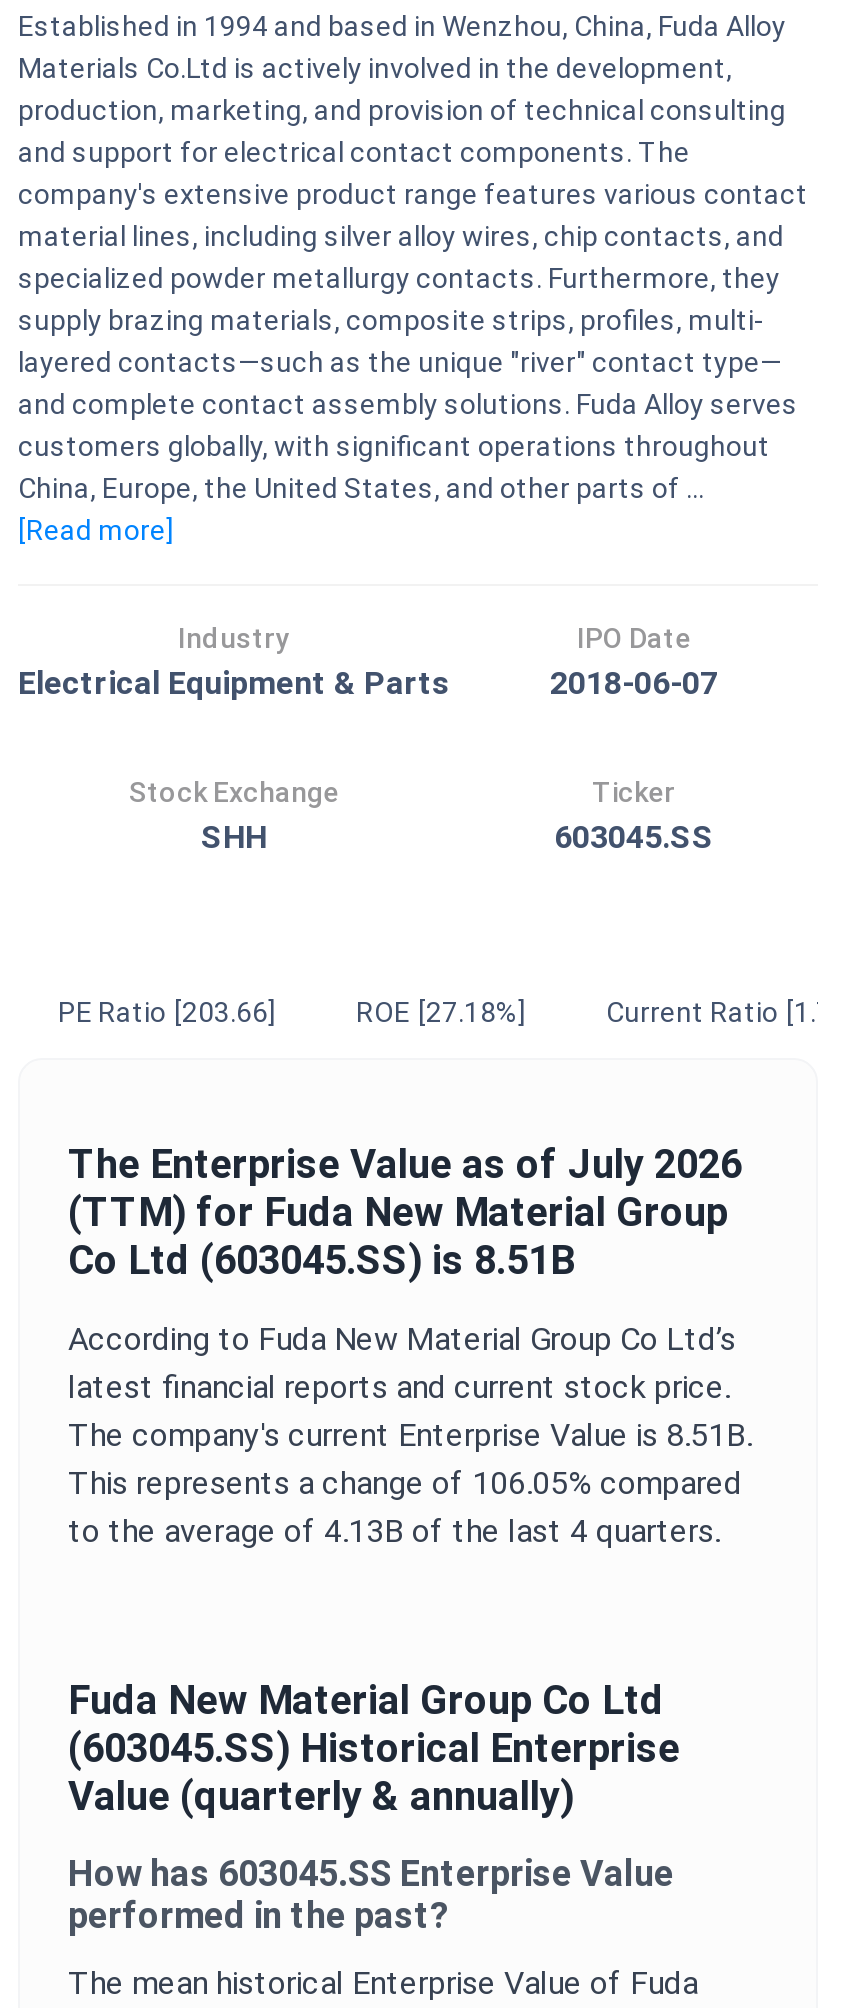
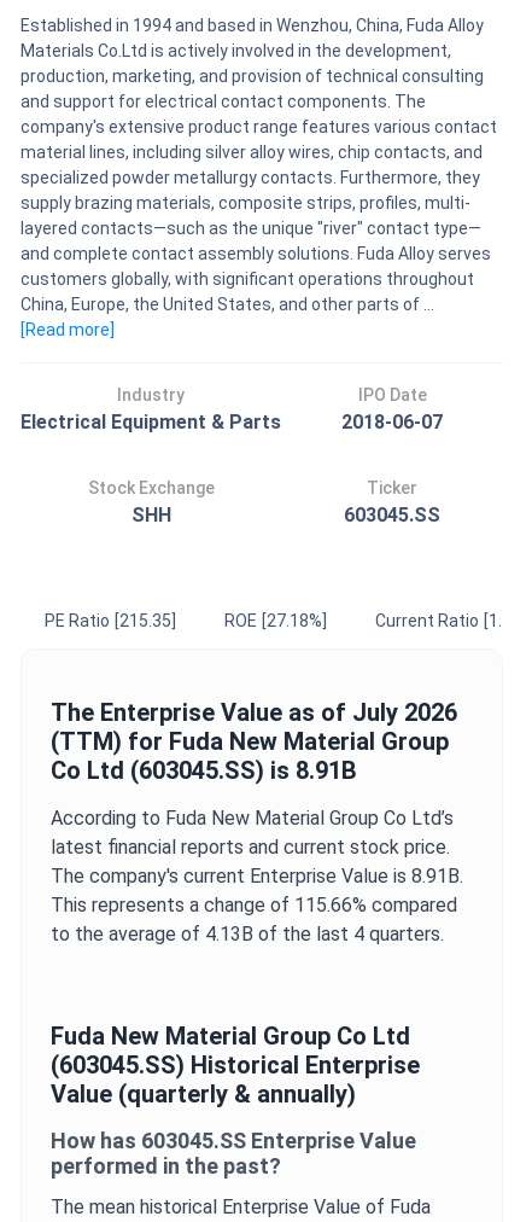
- PE Ratio [203.66]
+ PE Ratio [215.35]

- Co Ltd (603045.SS) is 8.51B
+ Co Ltd (603045.SS) is 8.91B

- The company's current Enterprise Value is 8.51B.
+ The company's current Enterprise Value is 8.91B.

- This represents a change of 106.05% compared
+ This represents a change of 115.66% compared
